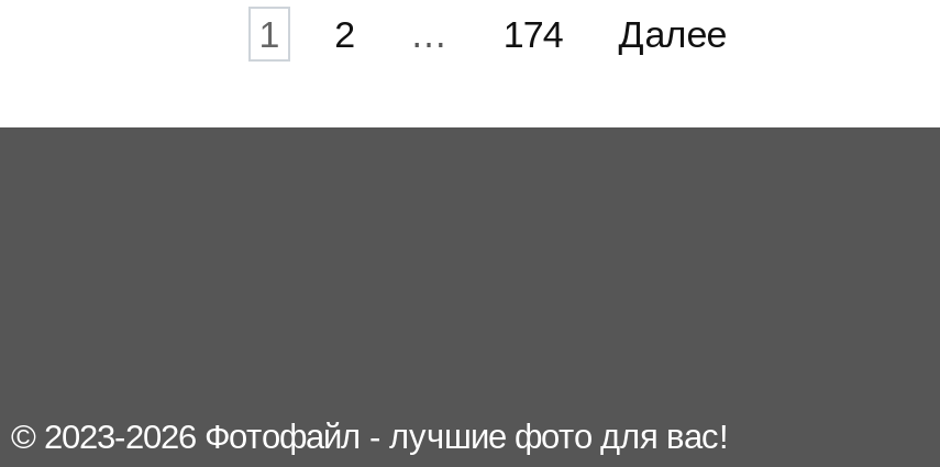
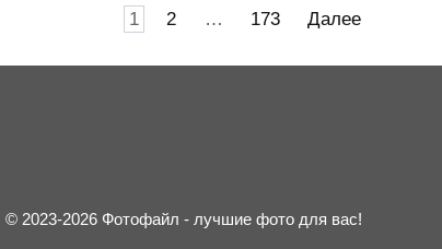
- 174
+ 173
